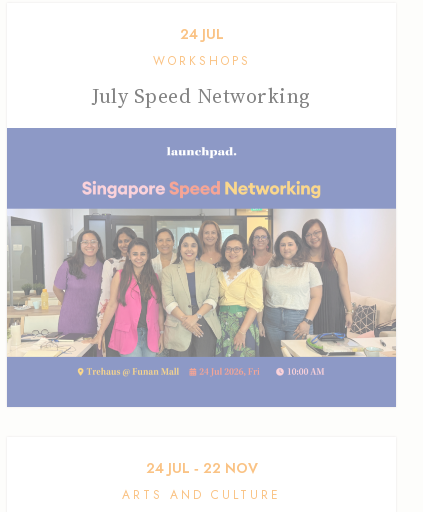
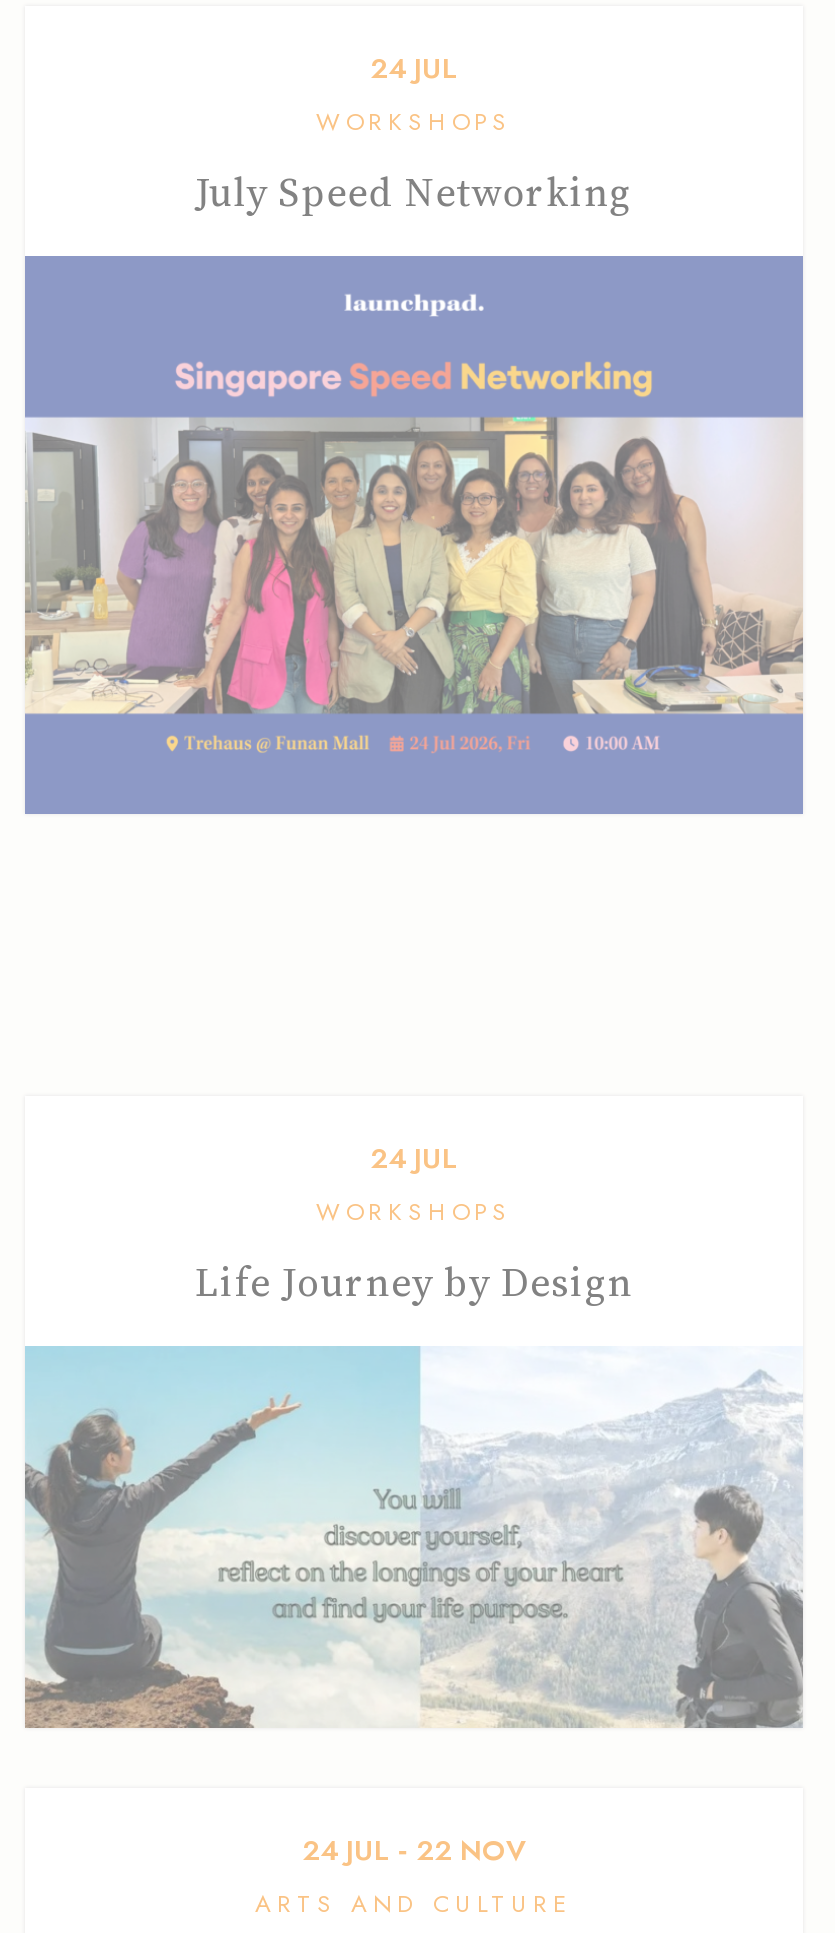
+ [image]

+ 24 JUL
+ WORKSHOPS
+ Life Journey by Design
